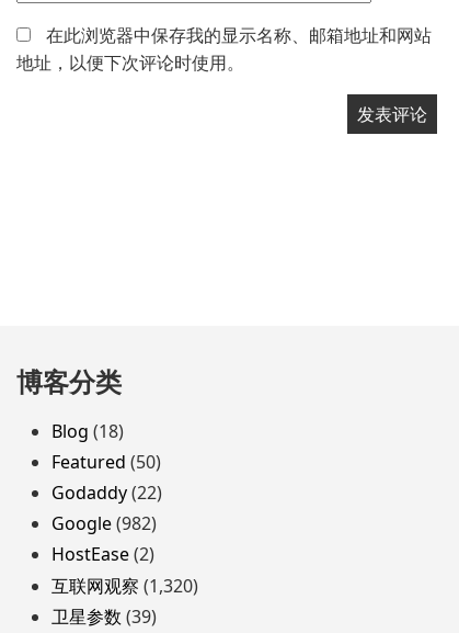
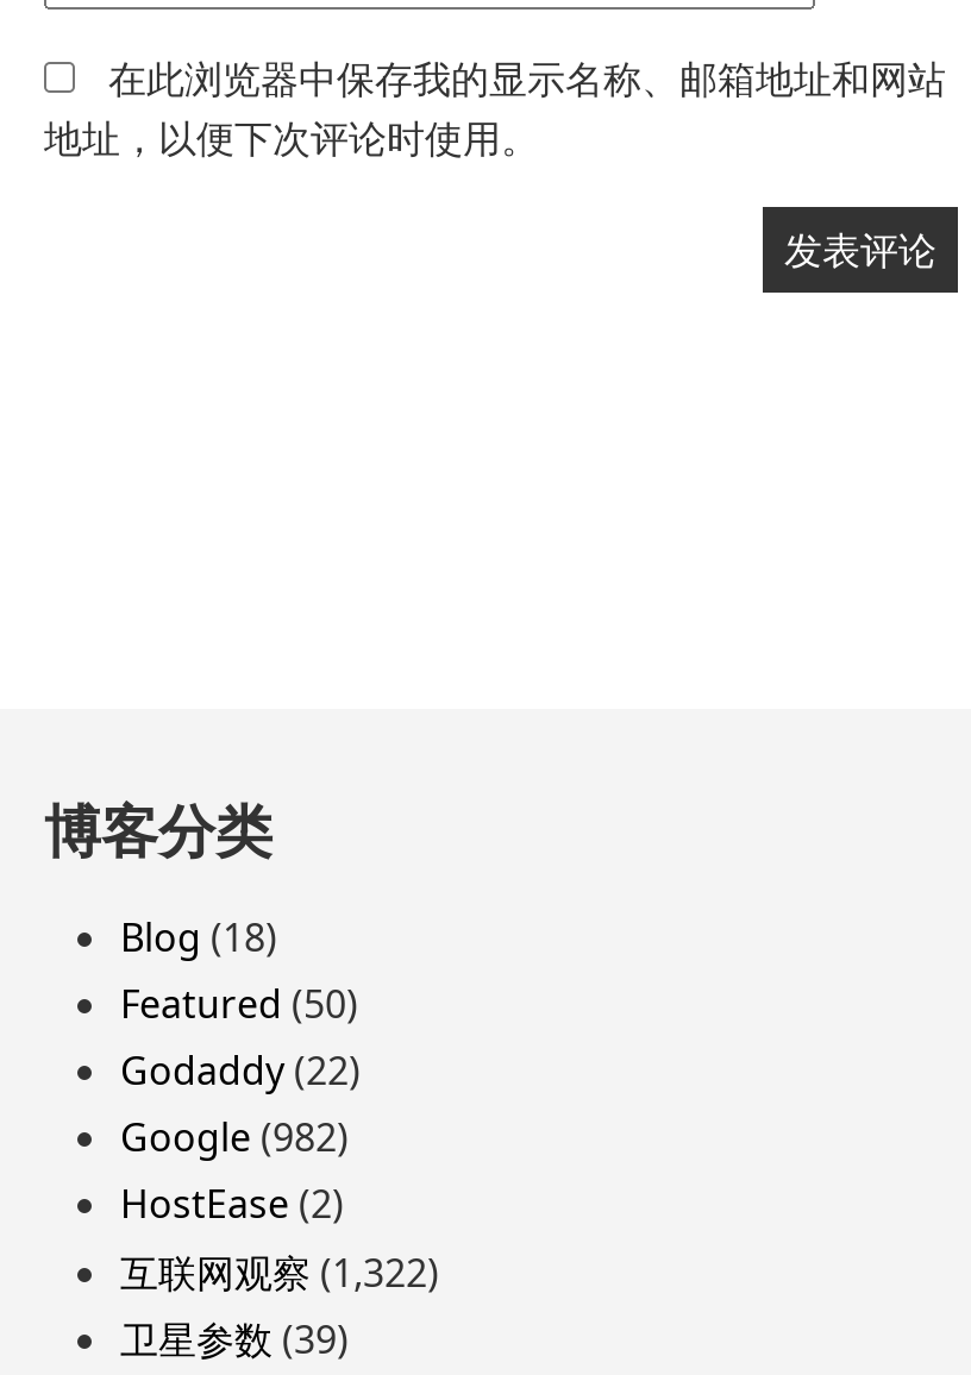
- 互联网观察(1,320)
+ 互联网观察(1,322)
